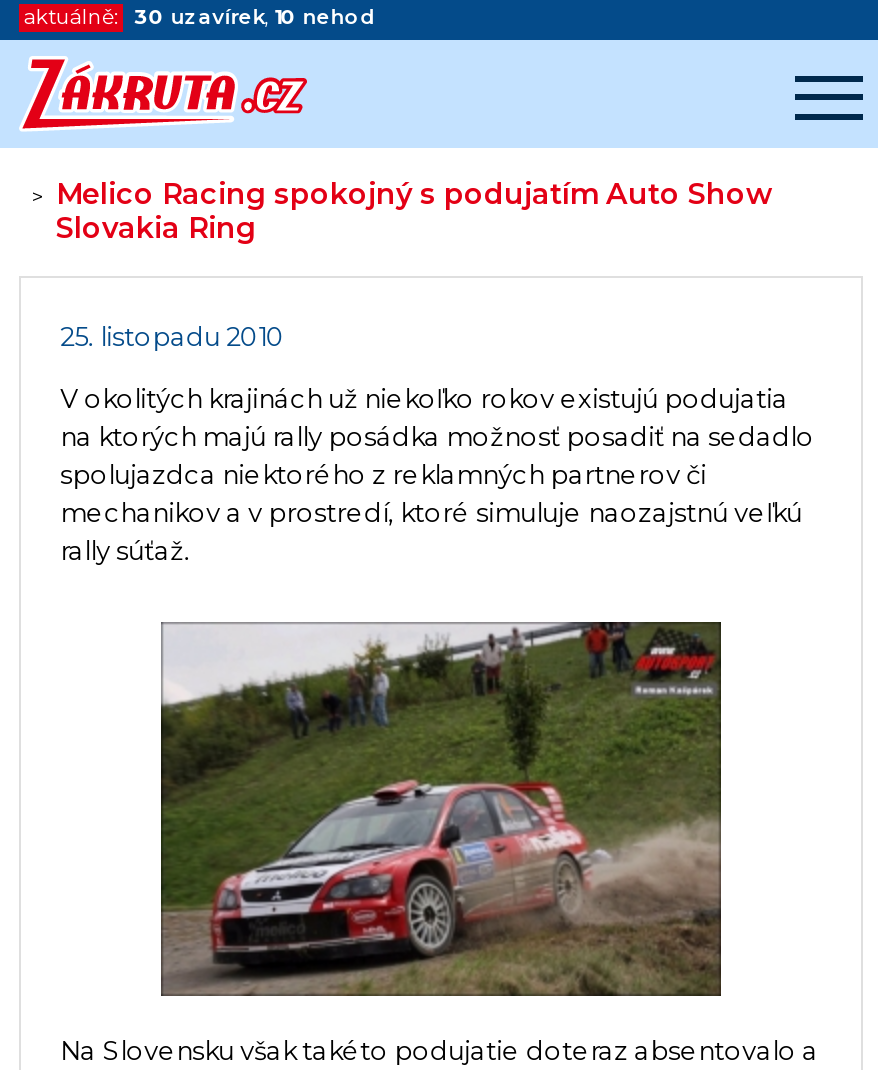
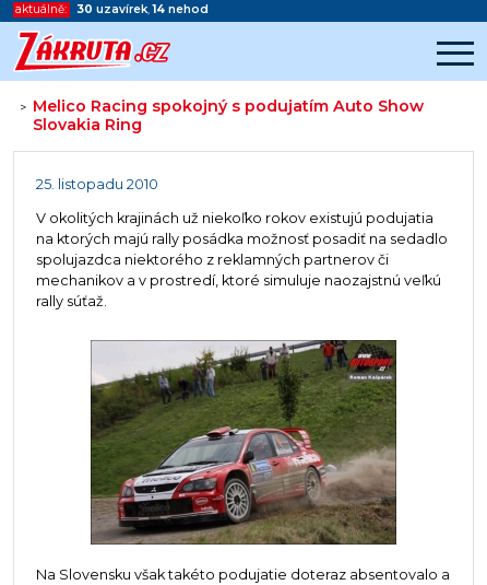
- 30 uzavírek, 10 nehod
+ 30 uzavírek, 14 nehod
